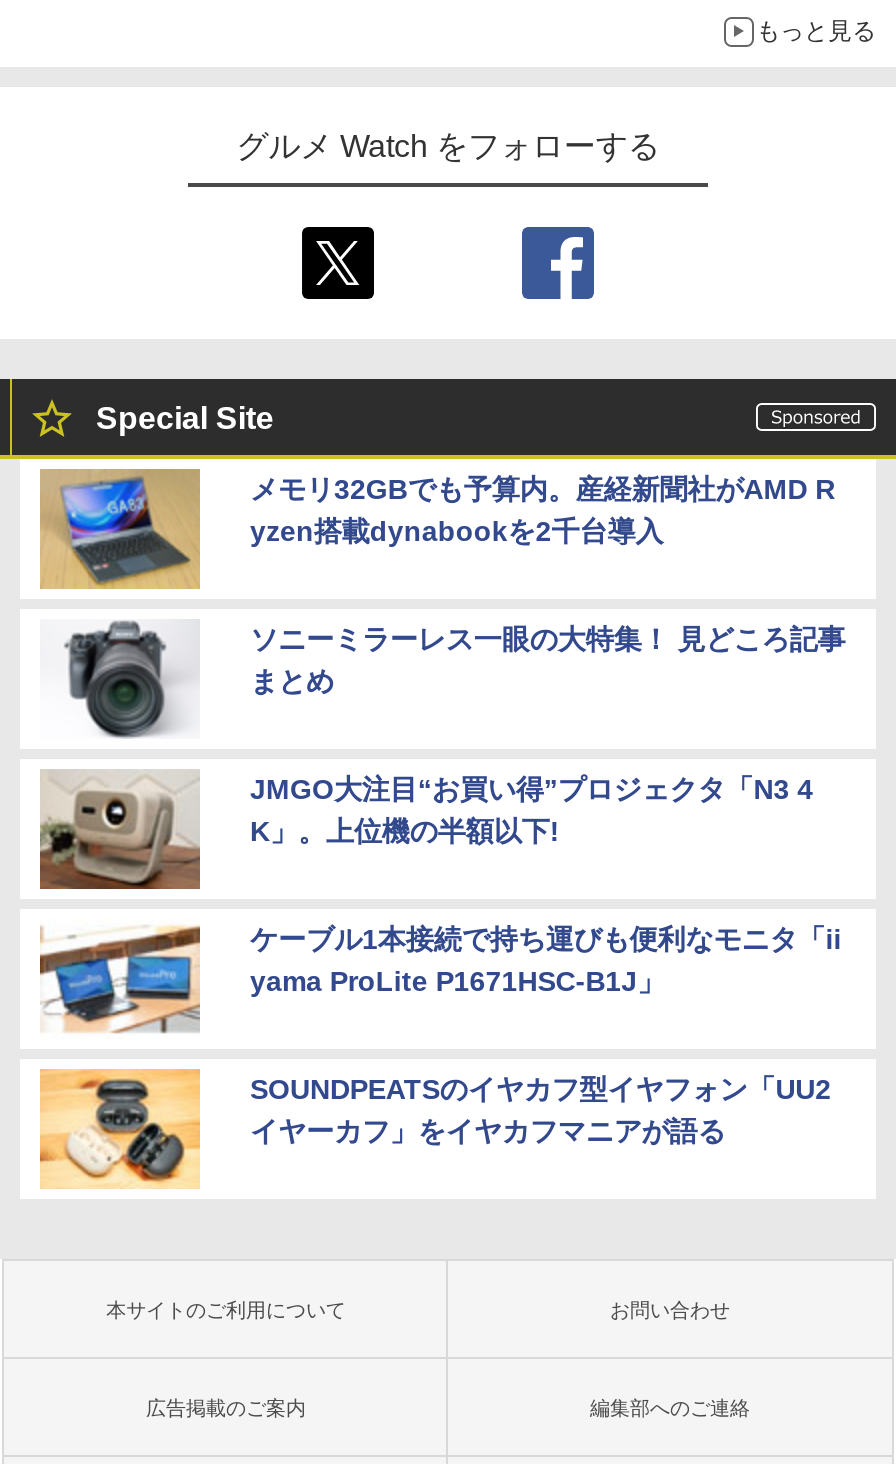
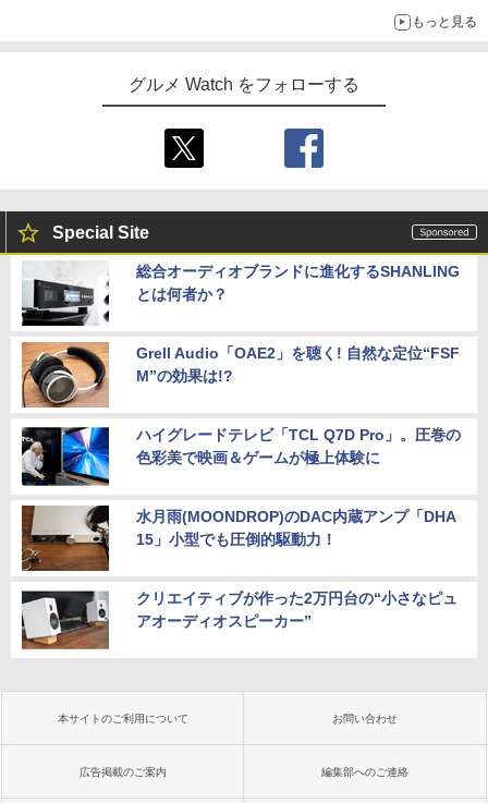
- [image]
- メモリ32GBでも予算内。産経新聞社がAMD R
- yzen搭載dynabookを2千台導入
+ [image]
+ 総合オーディオブランドに進化するSHANLING
+ とは何者か？

- [image]
- ソニーミラーレス一眼の大特集！ 見どころ記事
- まとめ
+ [image]
+ Grell Audio「OAE2」を聴く! 自然な定位“FSF
+ M”の効果は!?

- [image]
- JMGO大注目“お買い得”プロジェクタ「N3 4
- K」。上位機の半額以下!
+ [image]
+ ハイグレードテレビ「TCL Q7D Pro」。圧巻の
+ 色彩美で映画＆ゲームが極上体験に

- [image]
- ケーブル1本接続で持ち運びも便利なモニタ「ii
- yama ProLite P1671HSC-B1J」
+ [image]
+ 水月雨(MOONDROP)のDAC内蔵アンプ「DHA
+ 15」小型でも圧倒的駆動力！

- [image]
- SOUNDPEATSのイヤカフ型イヤフォン「UU2
- イヤーカフ」をイヤカフマニアが語る
+ [image]
+ クリエイティブが作った2万円台の“小さなピュ
+ アオーディオスピーカー”
